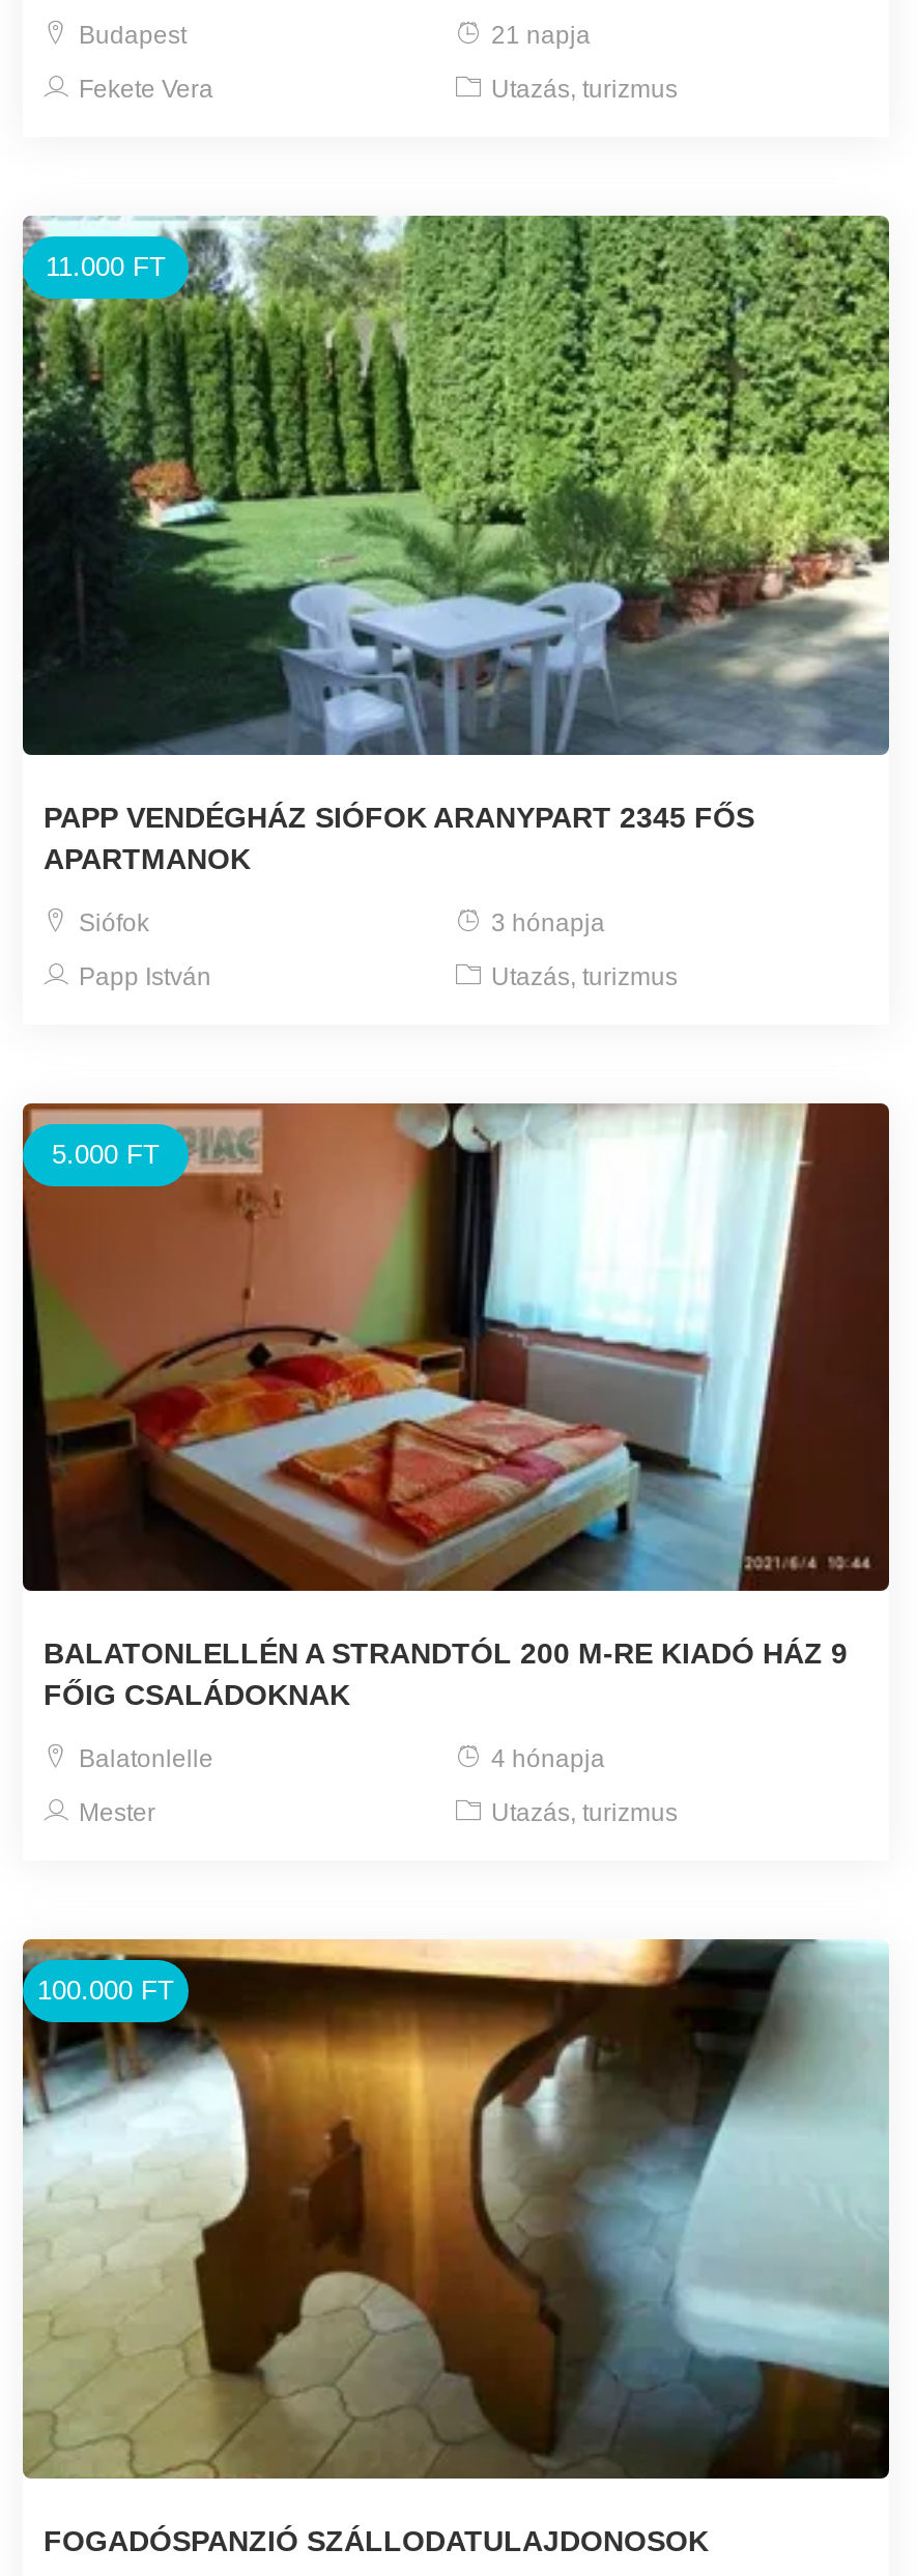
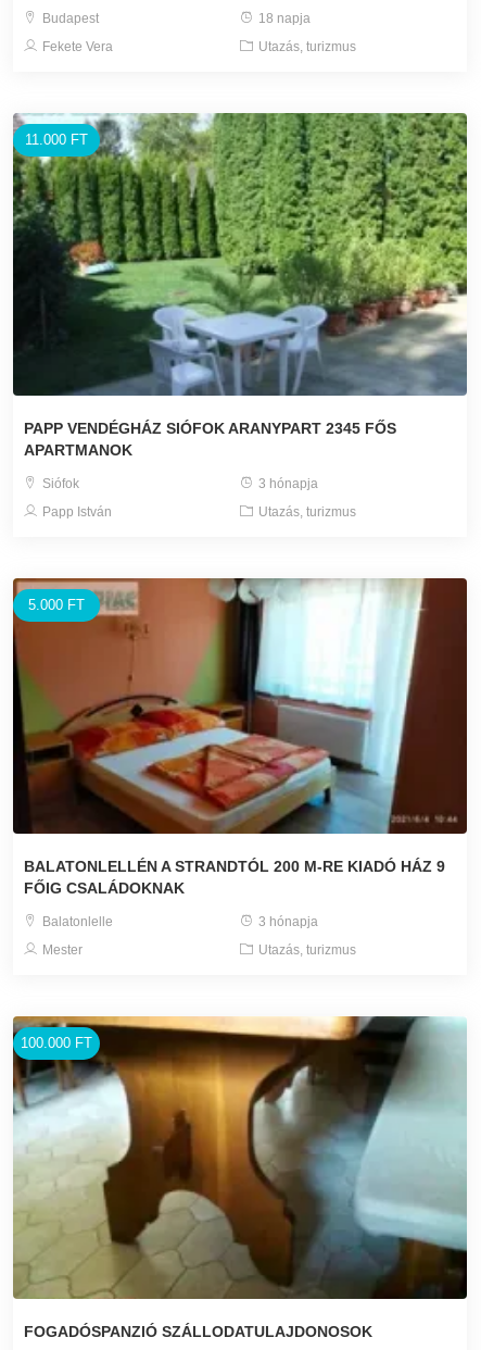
- 21 napja
+ 18 napja

- 4 hónapja
+ 3 hónapja
